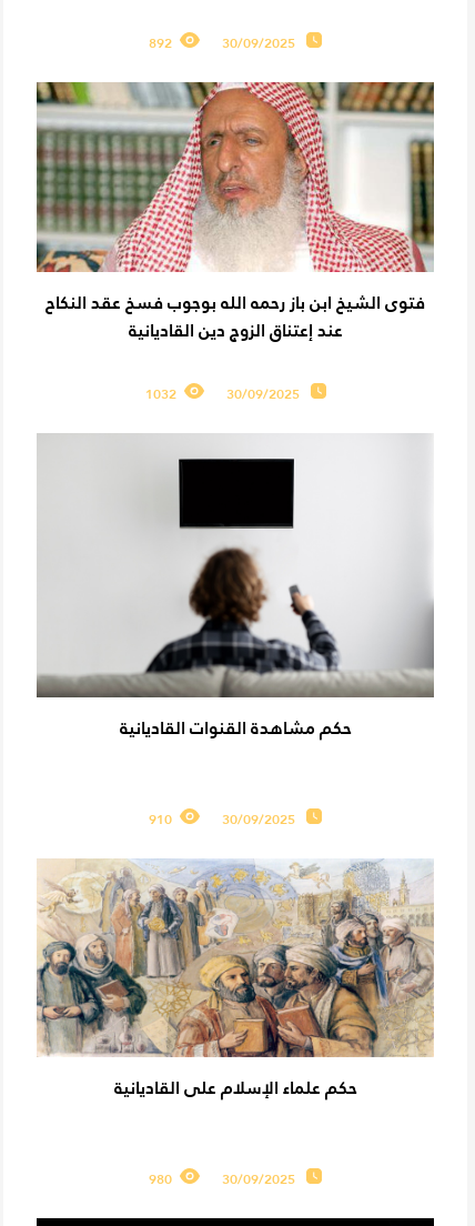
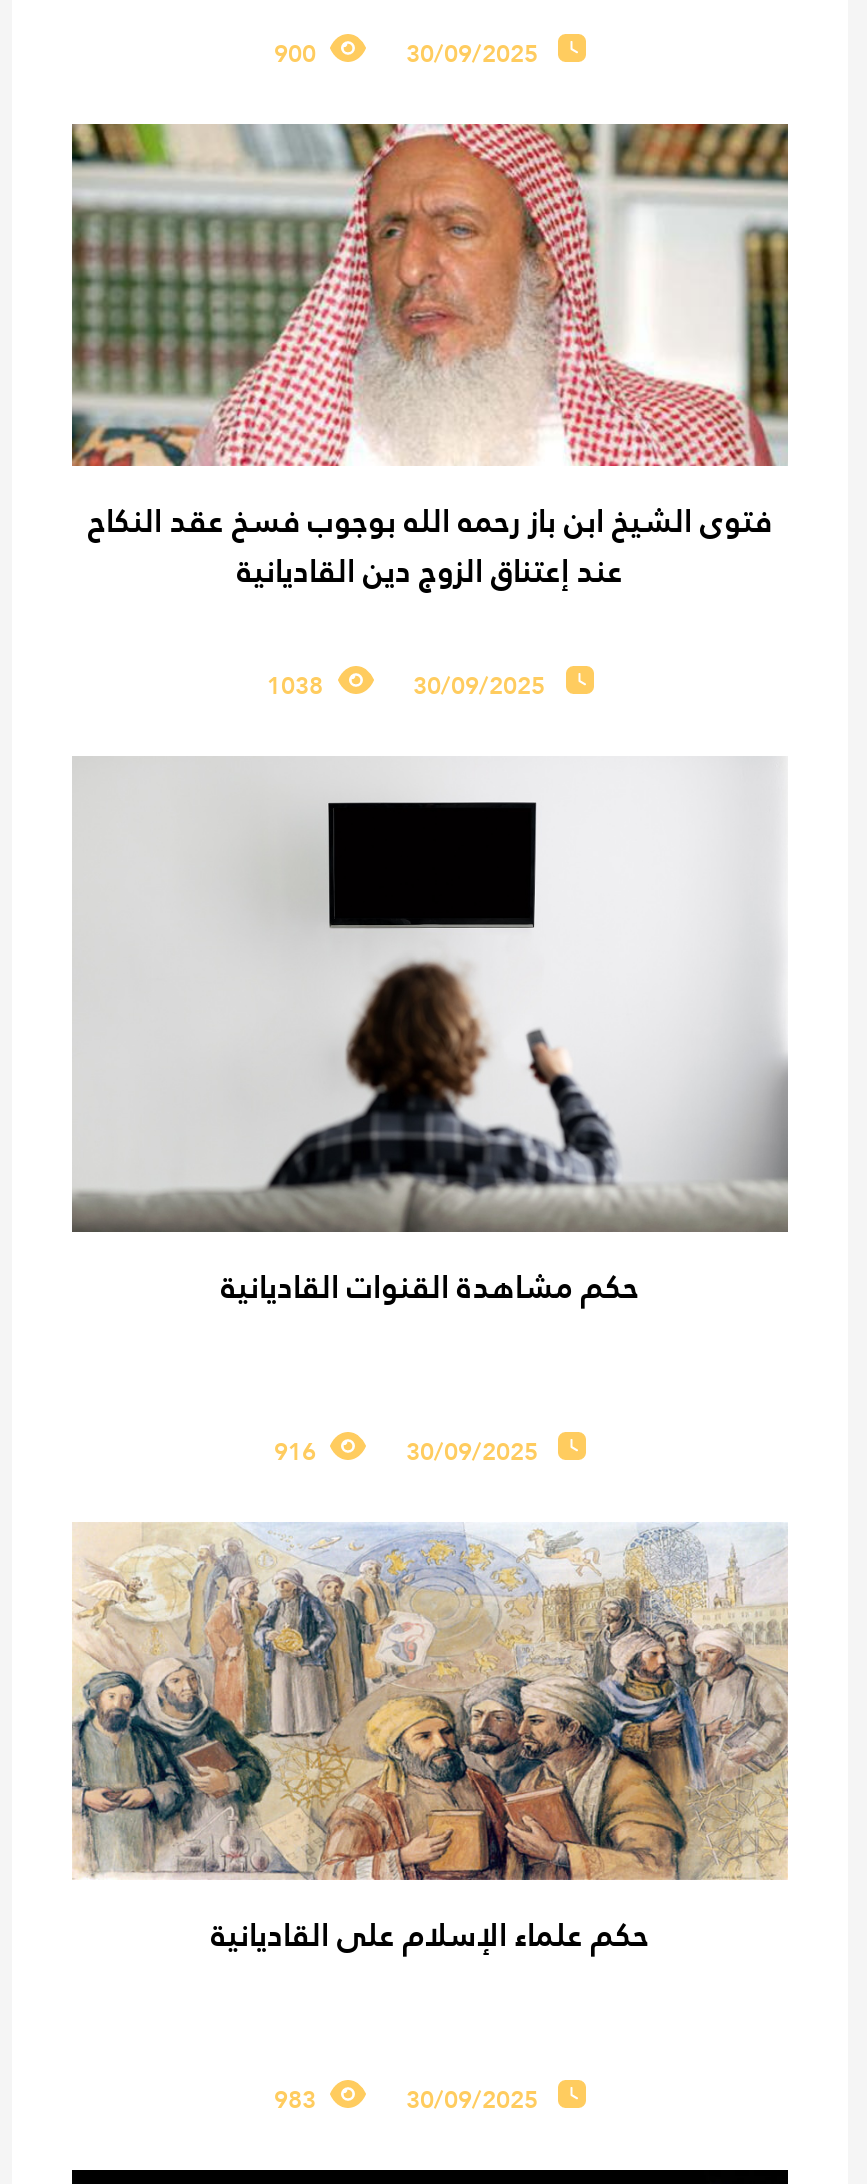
- 892
+ 900

- 1032
+ 1038

- 910
+ 916

- 980
+ 983
